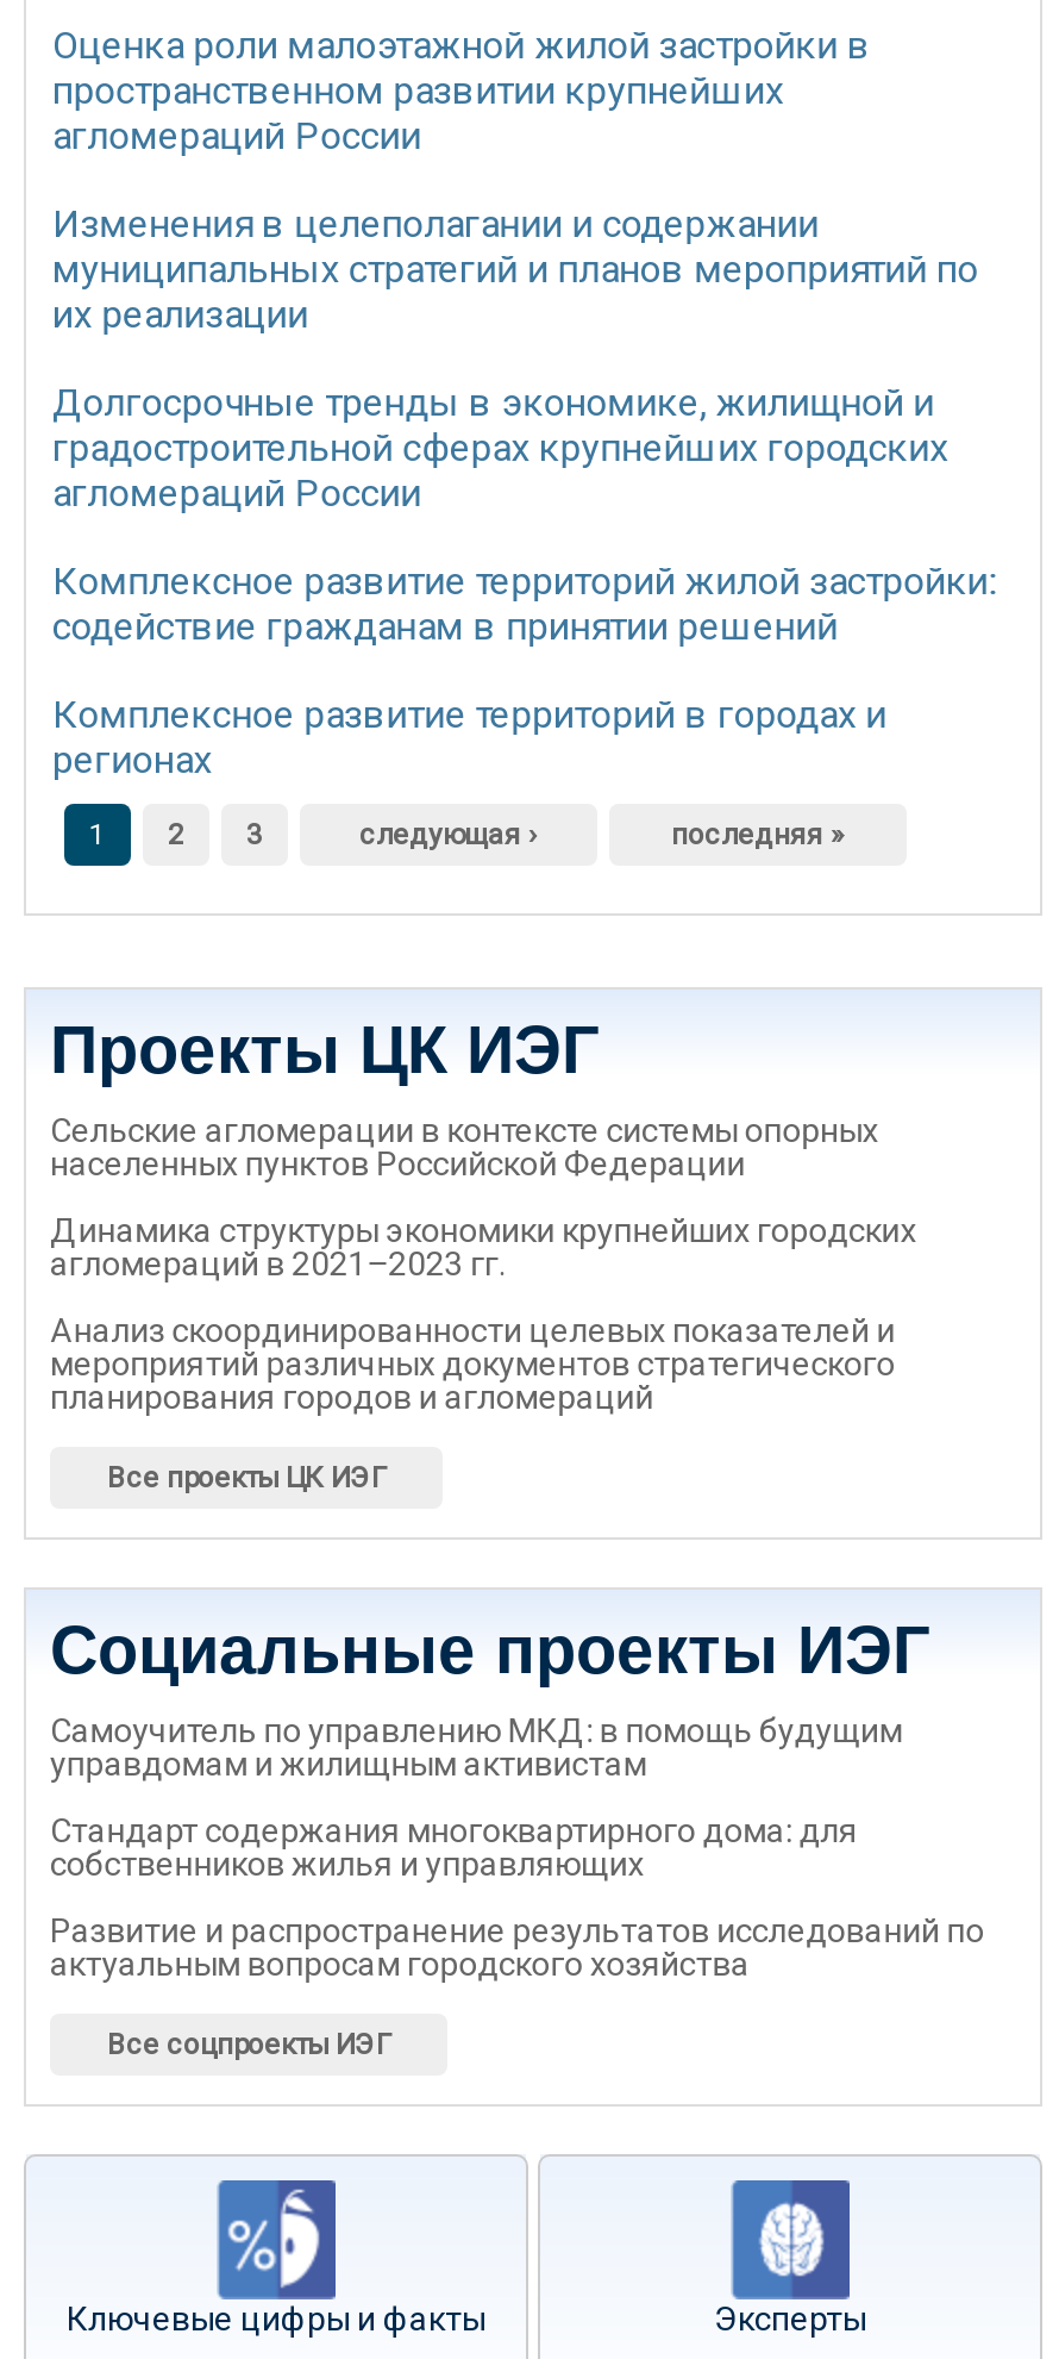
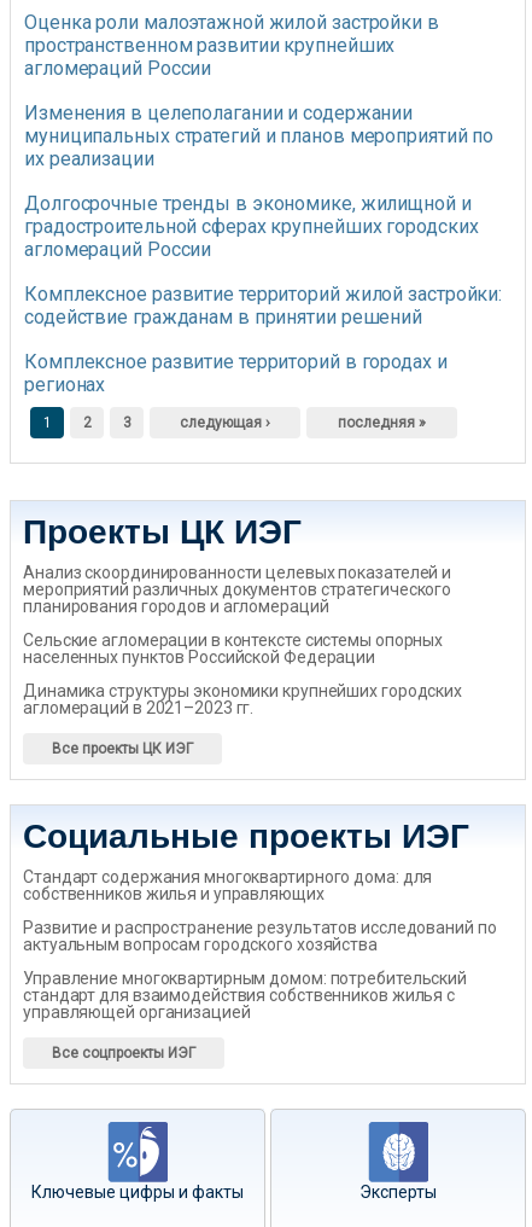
moved down: Сельские агломерации в контексте системы опорных | населенных пунктов Российской Федерации | Динамика структуры экономики крупнейших городских | агломераций в 2021–2023 гг.

moved up: Анализ скоординированности целевых показателей и | мероприятий различных документов стратегического | планирования городов и агломераций

- Самоучитель по управлению МКД: в помощь будущим
- управдомам и жилищным активистам

moved up: Стандарт содержания многоквартирного дома: для | собственников жилья и управляющих | Развитие и распространение результатов исследований по | актуальным вопросам городского хозяйства

+ Управление многоквартирным домом: потребительский
+ стандарт для взаимодействия собственников жилья с
+ управляющей организацией
